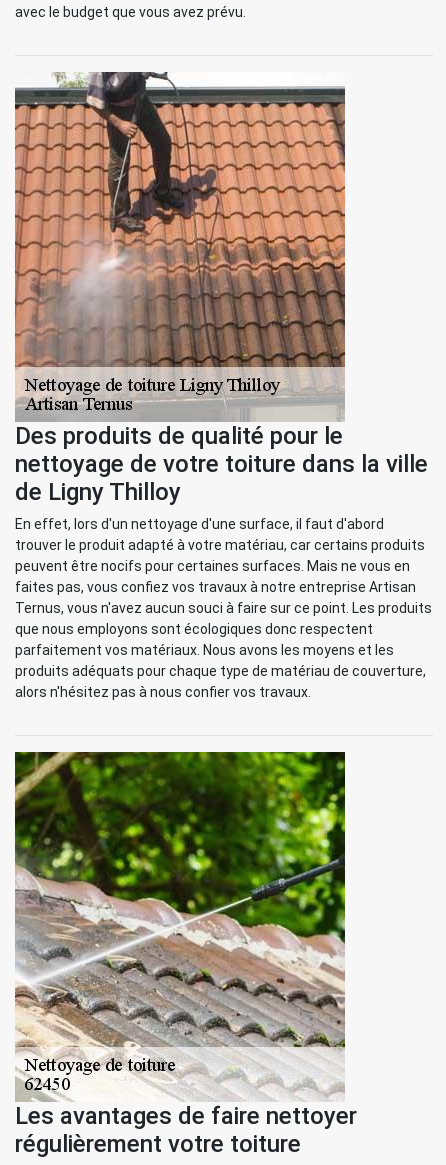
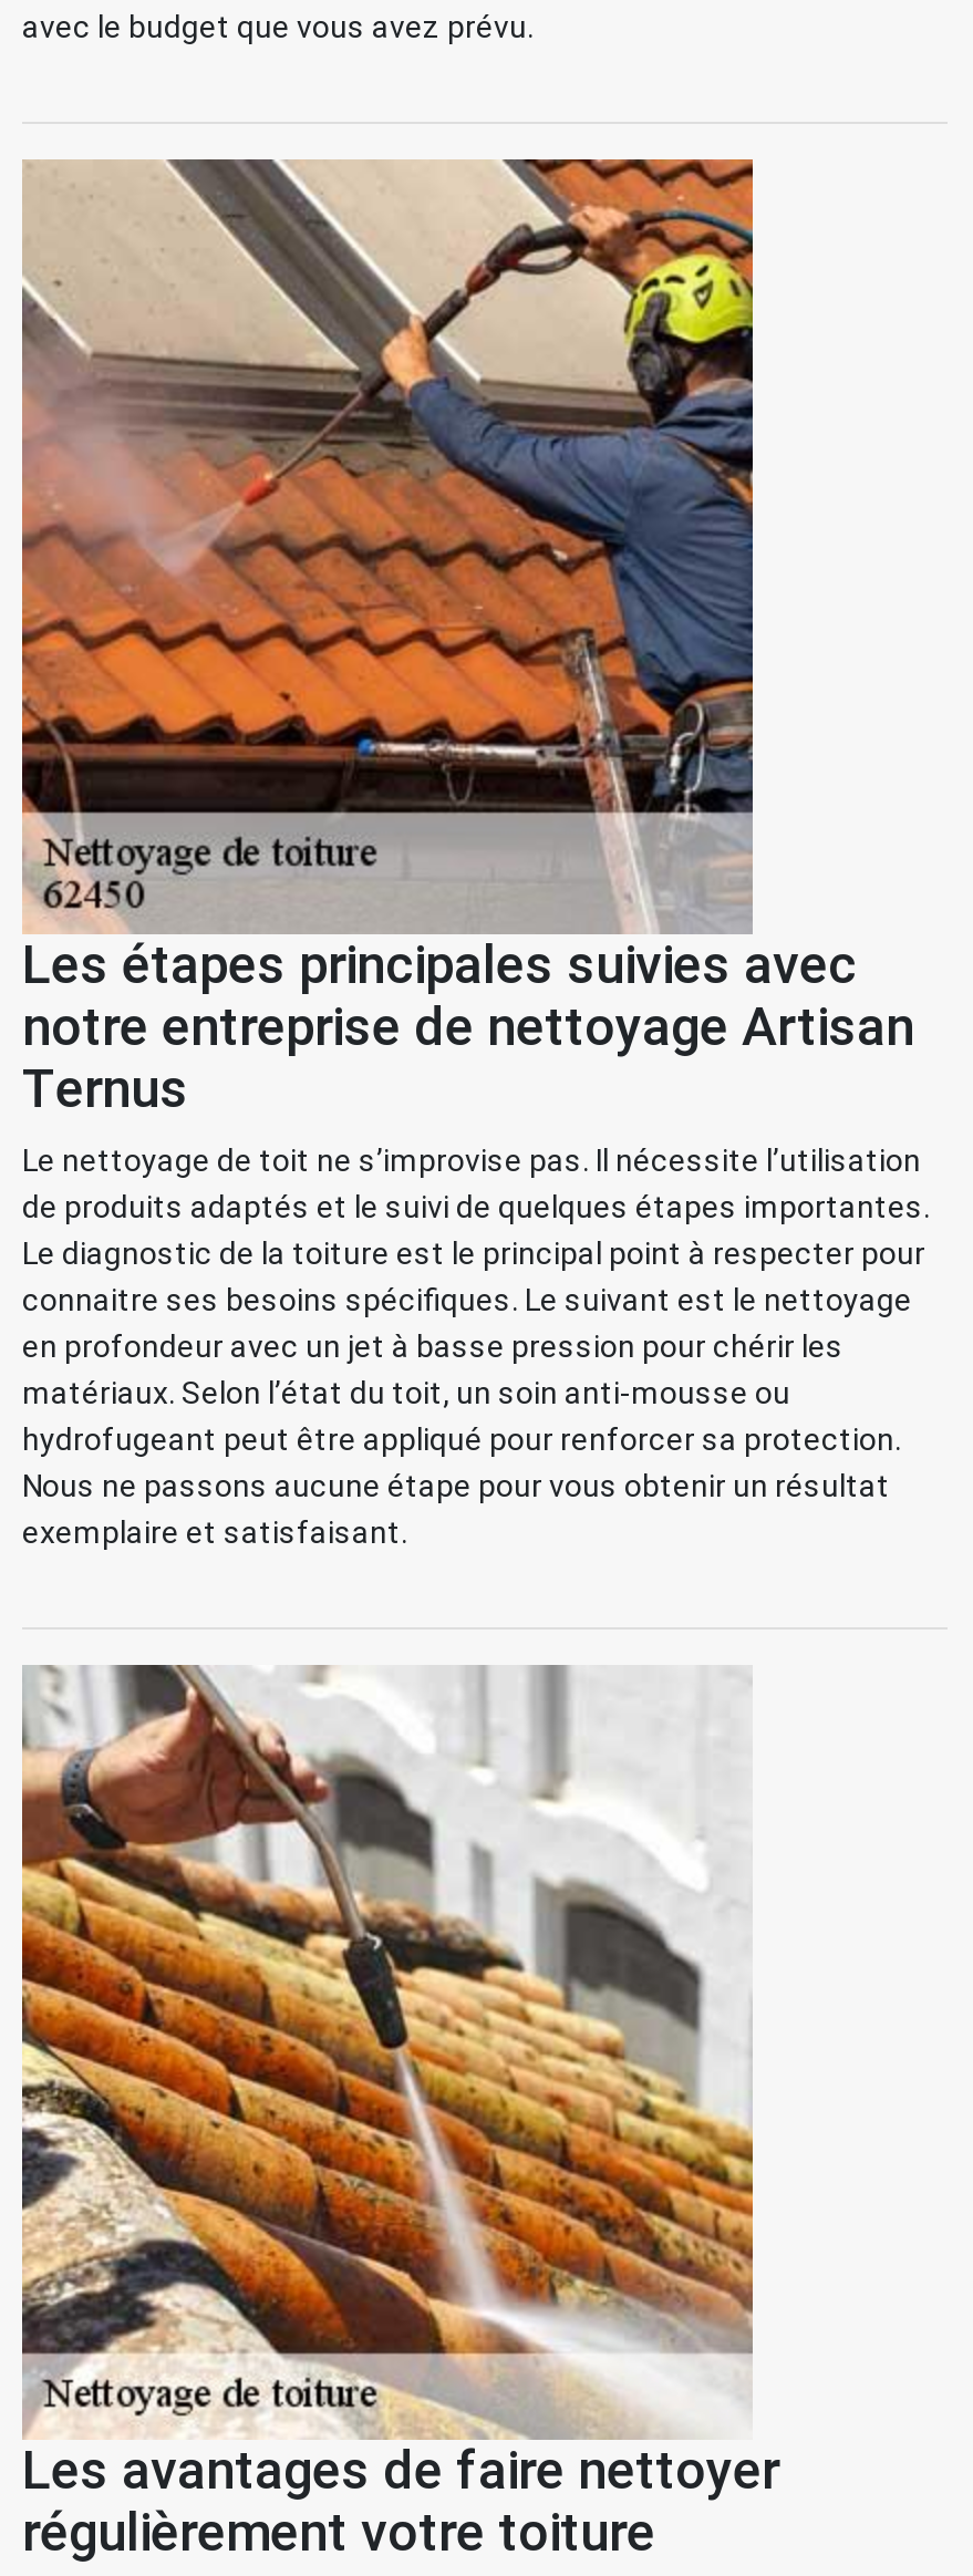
- [image]
- Des produits de qualité pour le
- nettoyage de votre toiture dans la ville
- de Ligny Thilloy
- En effet, lors d'un nettoyage d'une surface, il faut d'abord
- trouver le produit adapté à votre matériau, car certains produits
- peuvent être nocifs pour certaines surfaces. Mais ne vous en
- faites pas, vous confiez vos travaux à notre entreprise Artisan
- Ternus, vous n'avez aucun souci à faire sur ce point. Les produits
- que nous employons sont écologiques donc respectent
- parfaitement vos matériaux. Nous avons les moyens et les
- produits adéquats pour chaque type de matériau de couverture,
- alors n'hésitez pas à nous confier vos travaux.
+ [image]
+ Les étapes principales suivies avec
+ notre entreprise de nettoyage Artisan
+ Ternus
+ Le nettoyage de toit ne s’improvise pas. Il nécessite l’utilisation
+ de produits adaptés et le suivi de quelques étapes importantes.
+ Le diagnostic de la toiture est le principal point à respecter pour
+ connaitre ses besoins spécifiques. Le suivant est le nettoyage
+ en profondeur avec un jet à basse pression pour chérir les
+ matériaux. Selon l’état du toit, un soin anti-mousse ou
+ hydrofugeant peut être appliqué pour renforcer sa protection.
+ Nous ne passons aucune étape pour vous obtenir un résultat
+ exemplaire et satisfaisant.

- [image]
+ [image]
